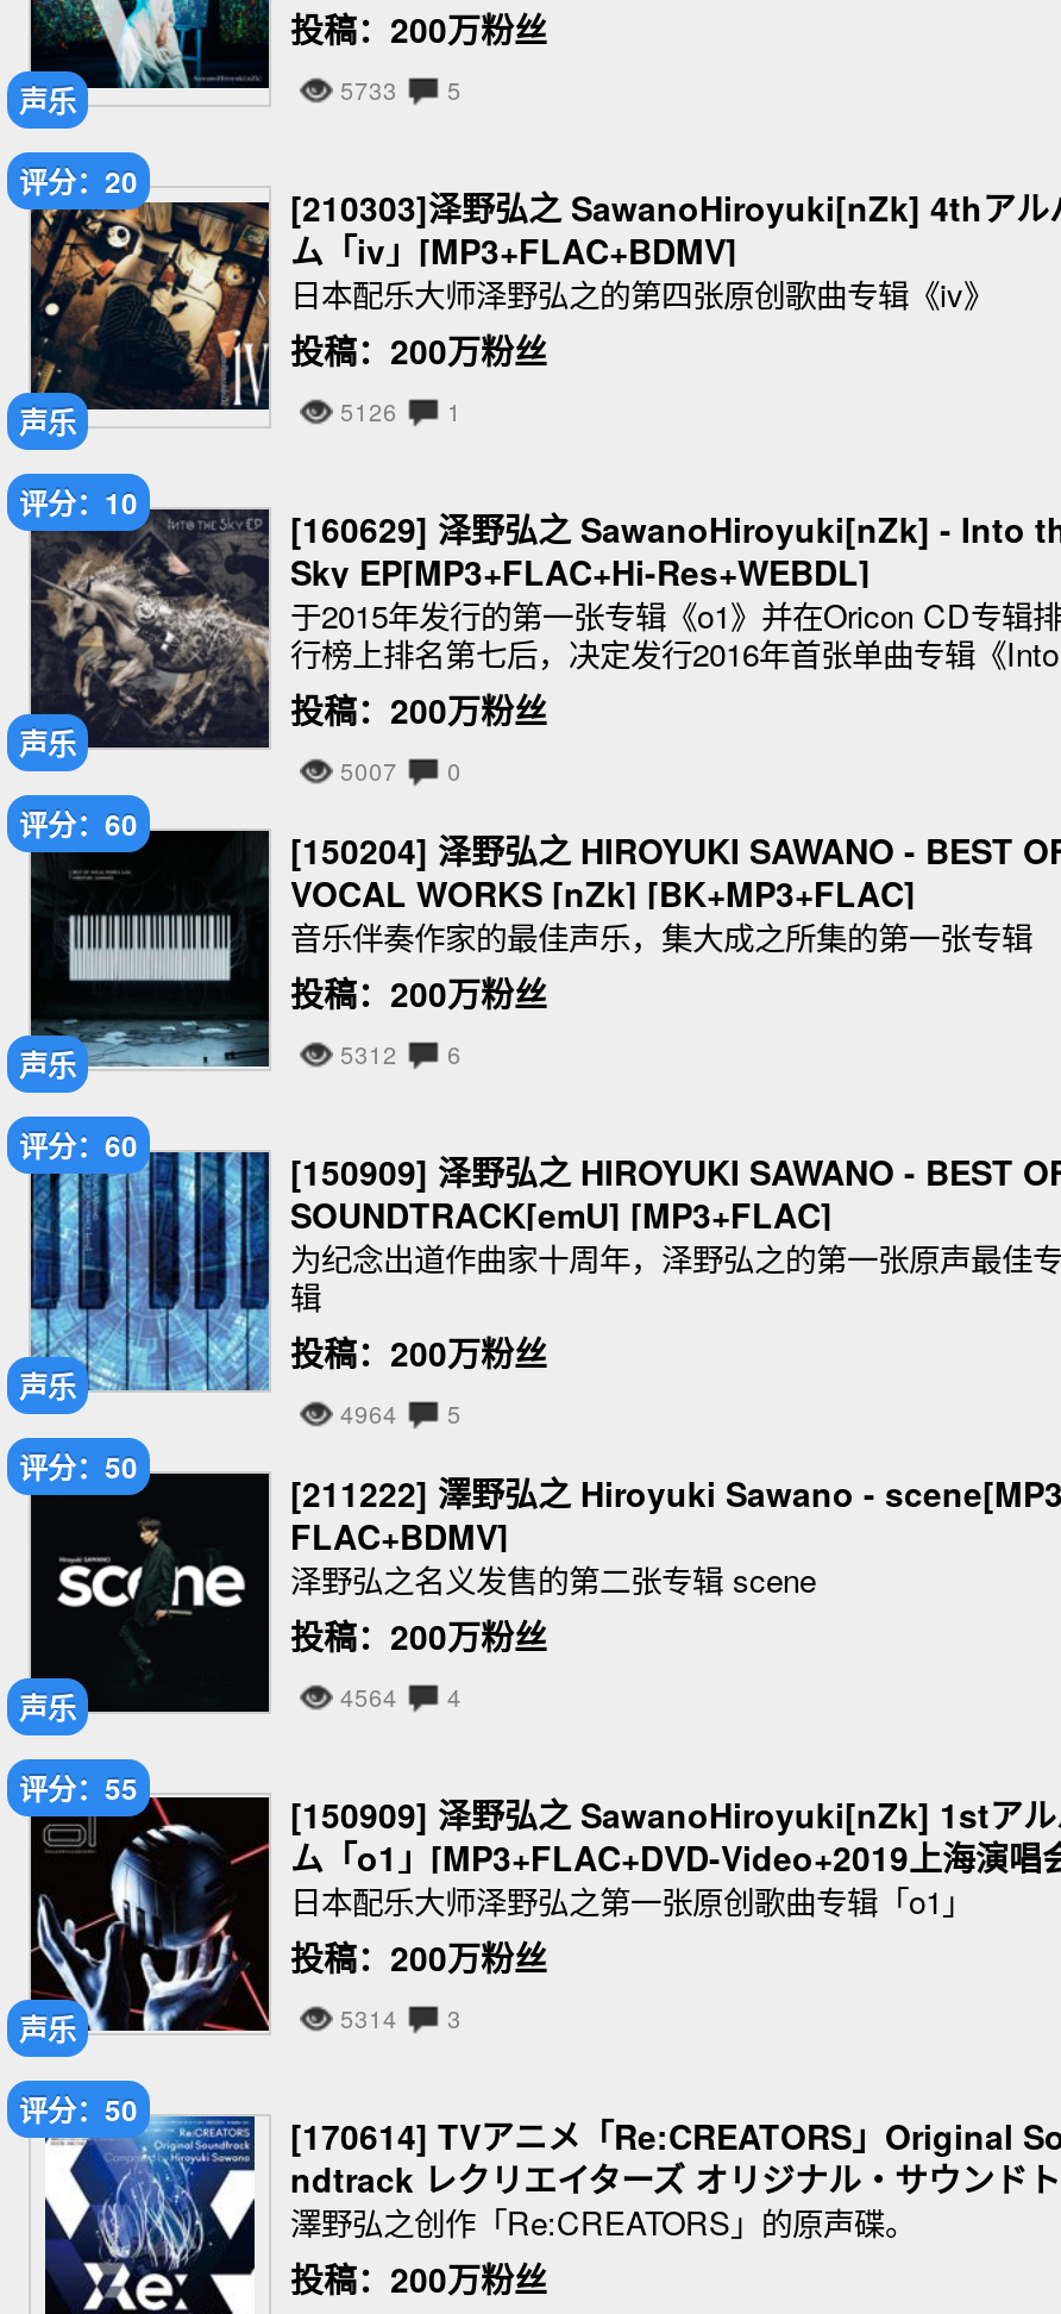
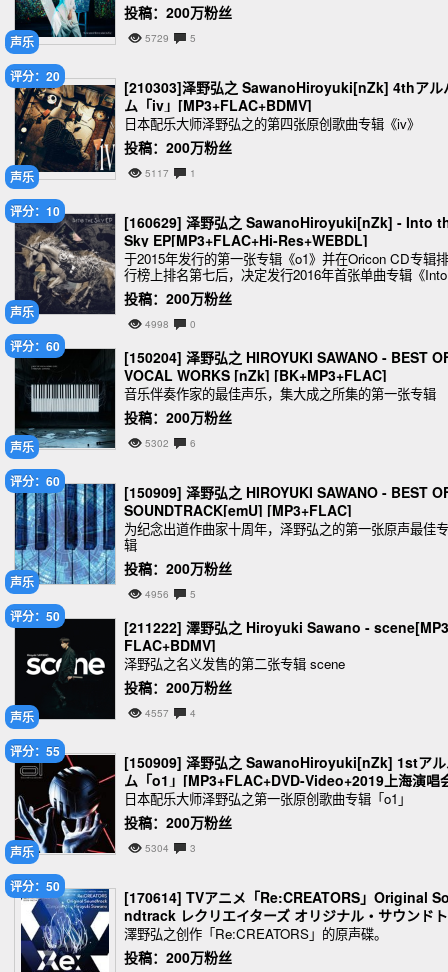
- 5733 5
+ 5729 5

- 5126 1
+ 5117 1

- 5007
+ 4998

- 5312 6
+ 5302 6

- 4964 5
+ 4956 5

- 4564 4
+ 4557 4

- 5314 3
+ 5304 3
